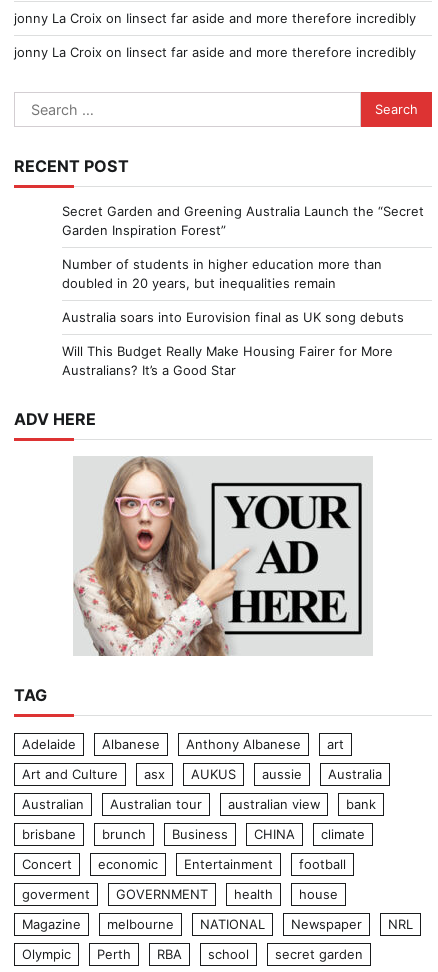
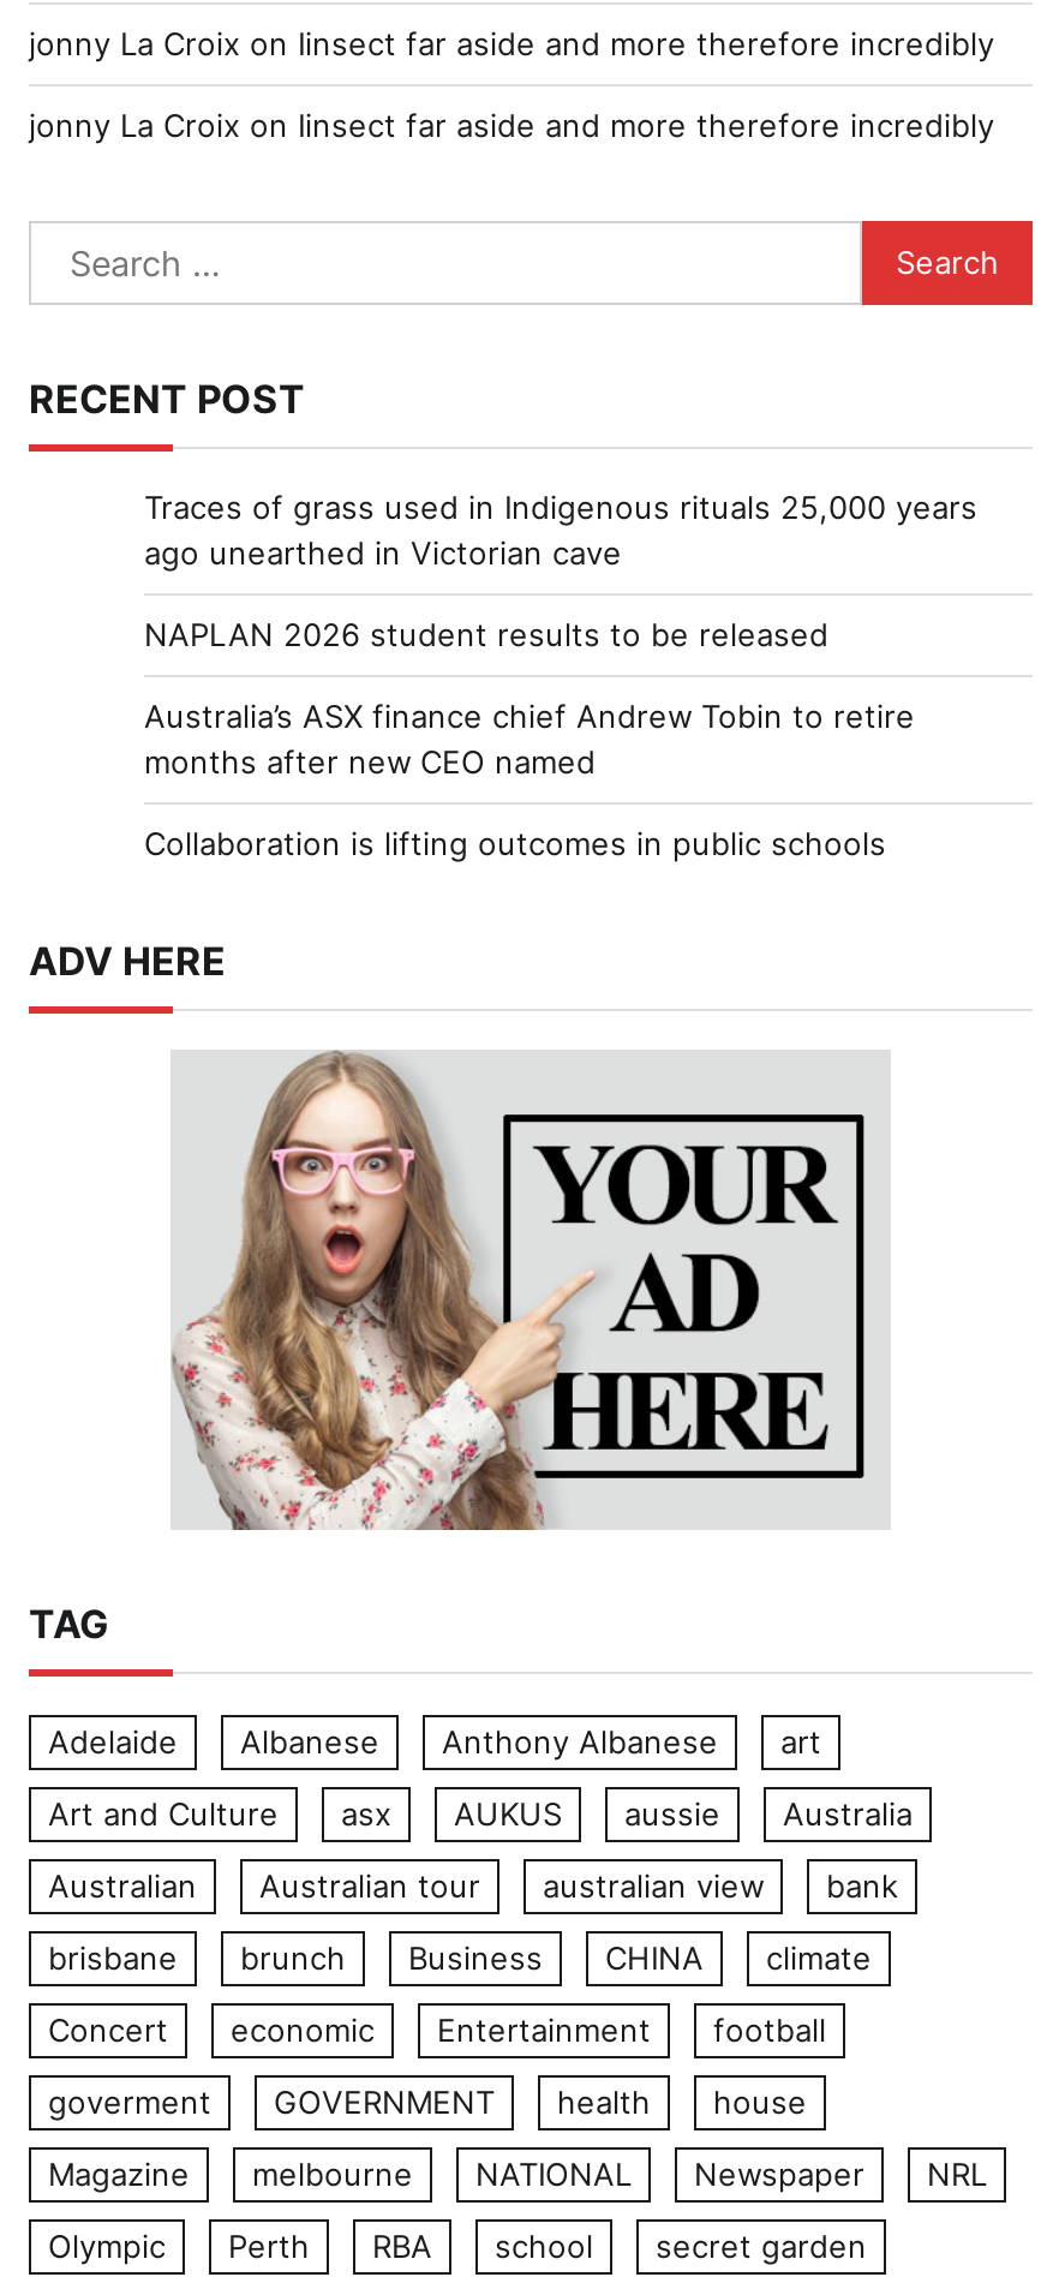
- Secret Garden and Greening Australia Launch the “Secret
- Garden Inspiration Forest”
+ Traces of grass used in Indigenous rituals 25,000 years
+ ago unearthed in Victorian cave

- Number of students in higher education more than
- doubled in 20 years, but inequalities remain
+ NAPLAN 2026 student results to be released

- Australia soars into Eurovision final as UK song debuts
+ Australia’s ASX finance chief Andrew Tobin to retire
+ months after new CEO named

- Will This Budget Really Make Housing Fairer for More
- Australians? It’s a Good Star
+ Collaboration is lifting outcomes in public schools
